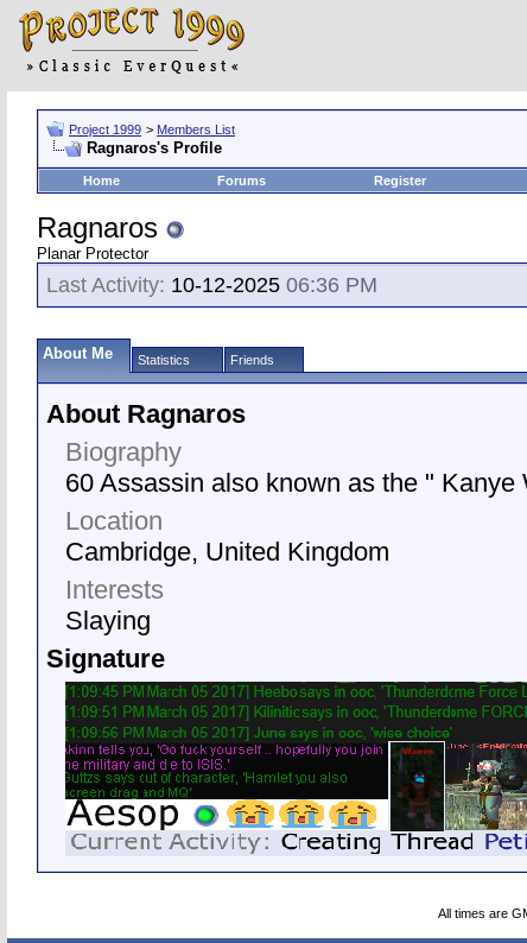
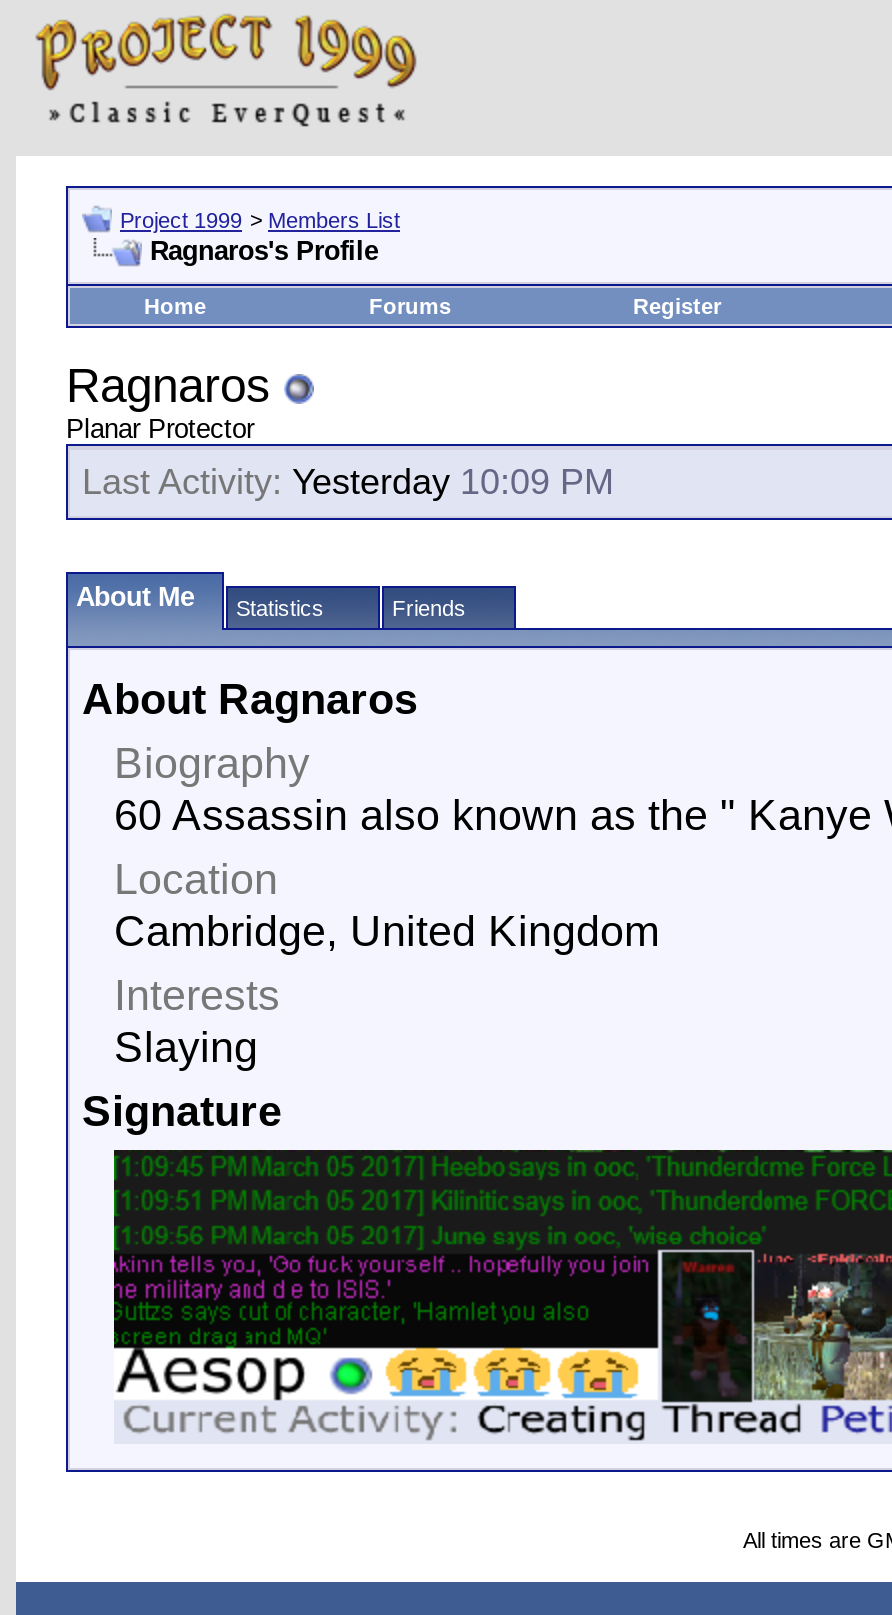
- Last Activity: 10-12-2025 06:36 PM
+ Last Activity: Yesterday 10:09 PM
